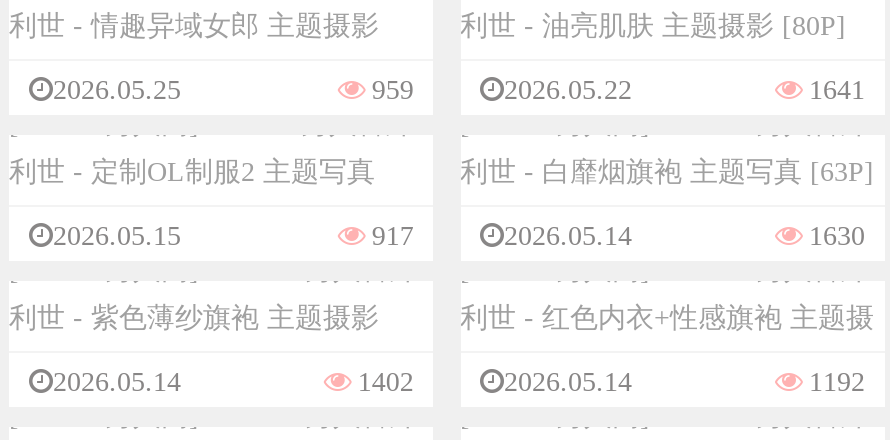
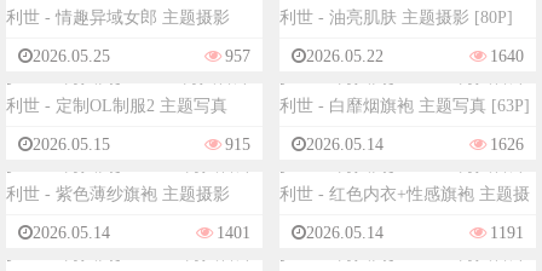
- 959
+ 957

- 1641
+ 1640

- 917
+ 915

- 1630
+ 1626

- 1402
+ 1401

- 1192
+ 1191
